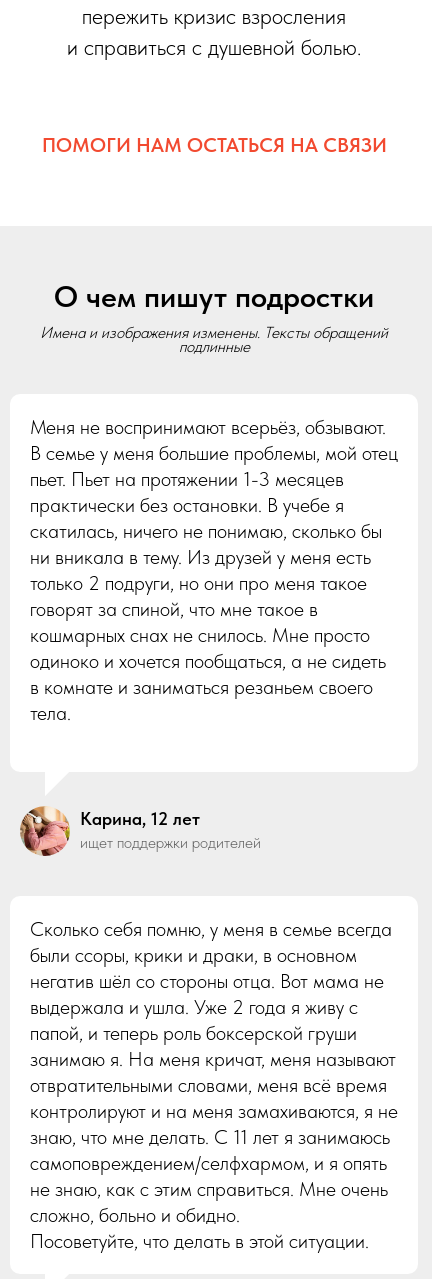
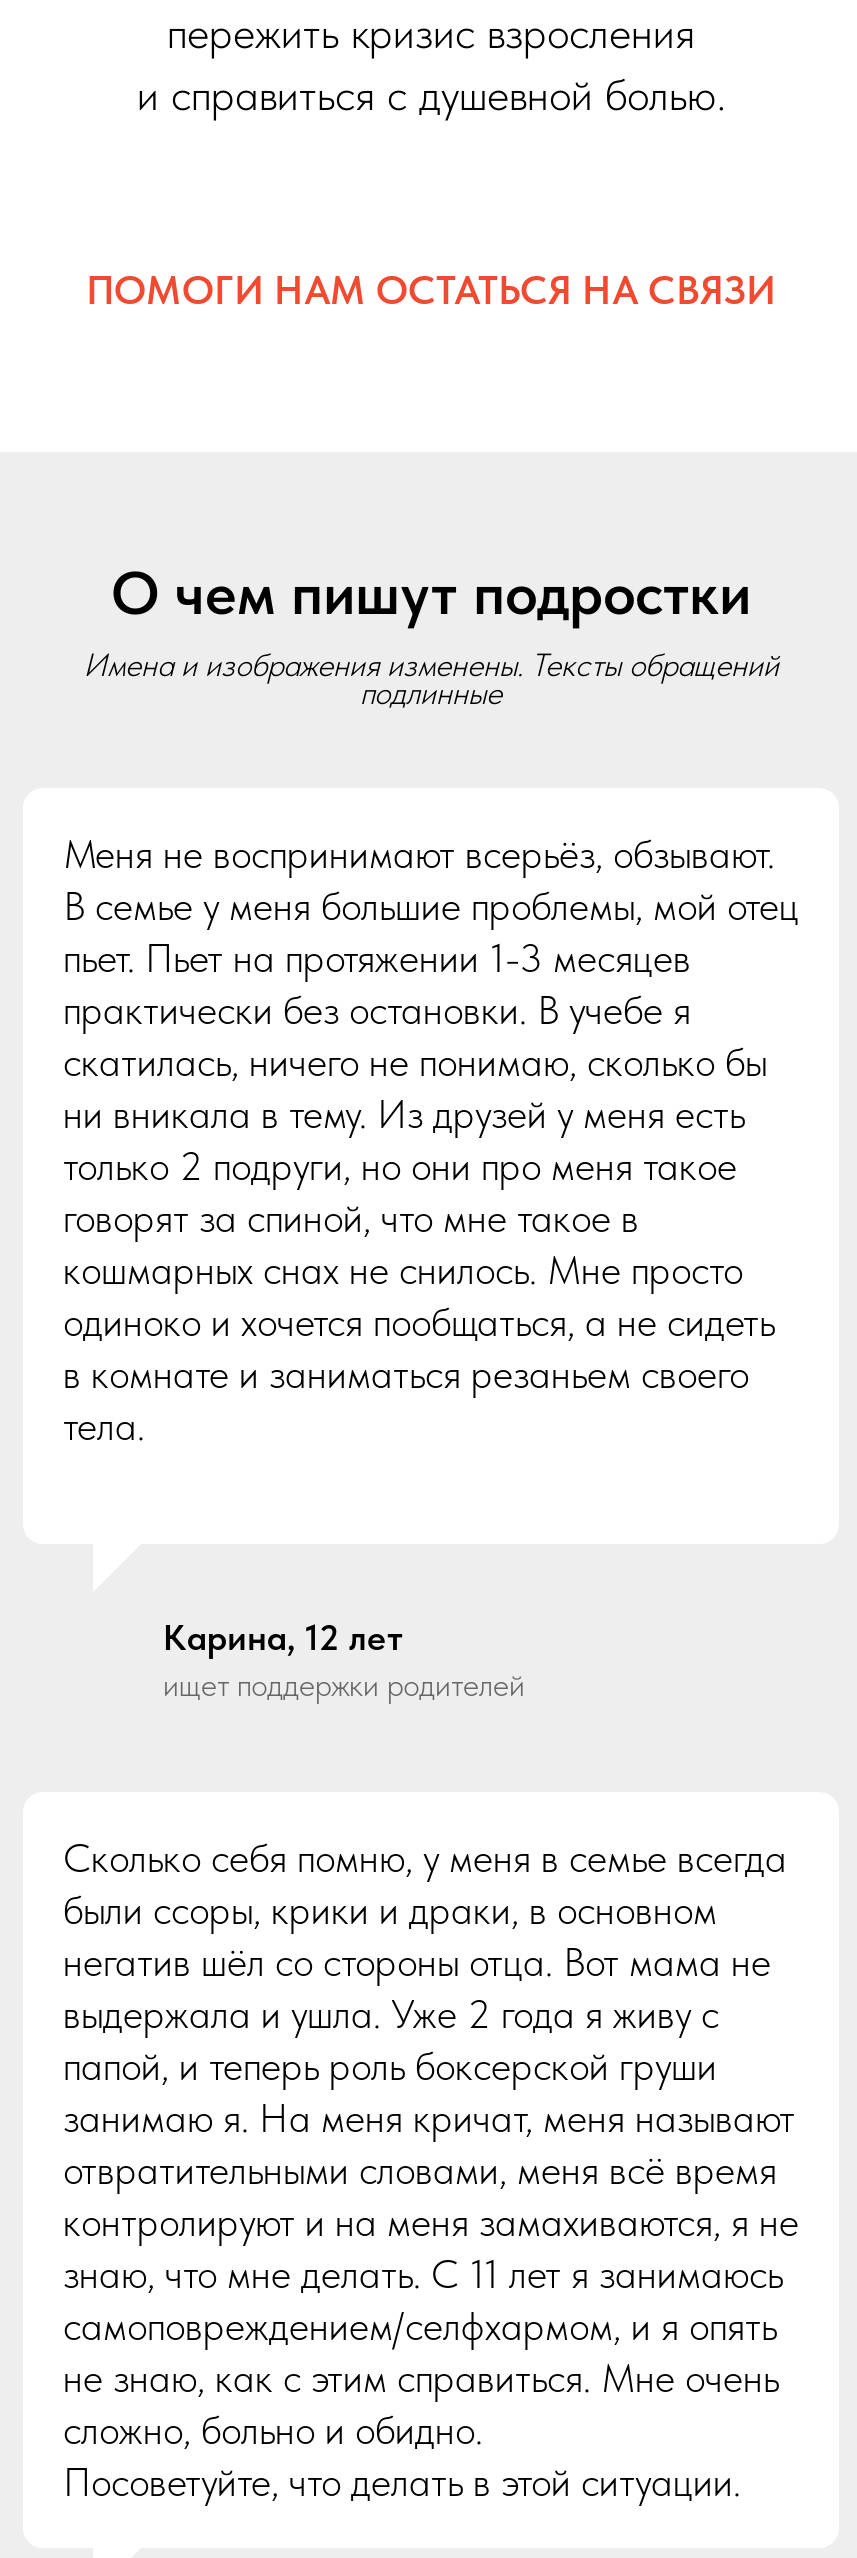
- [image]
